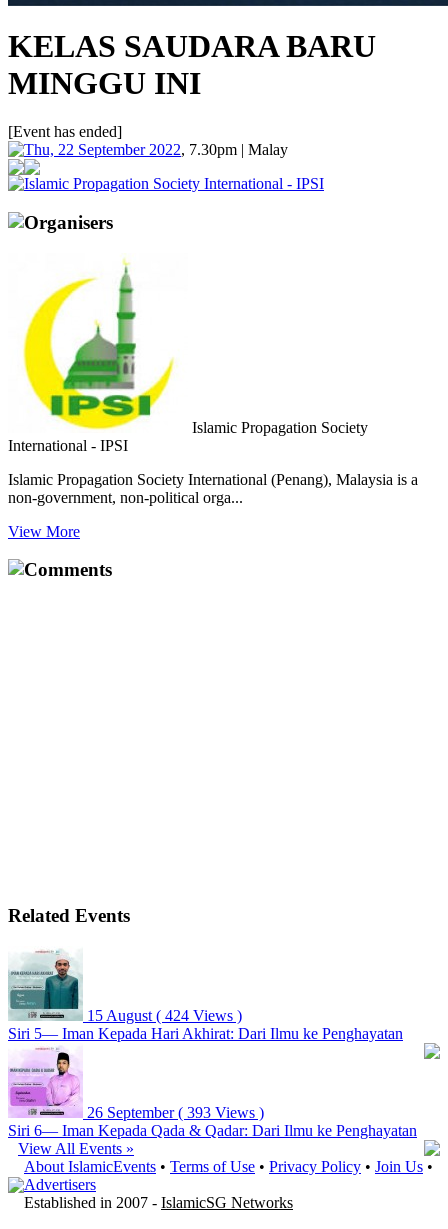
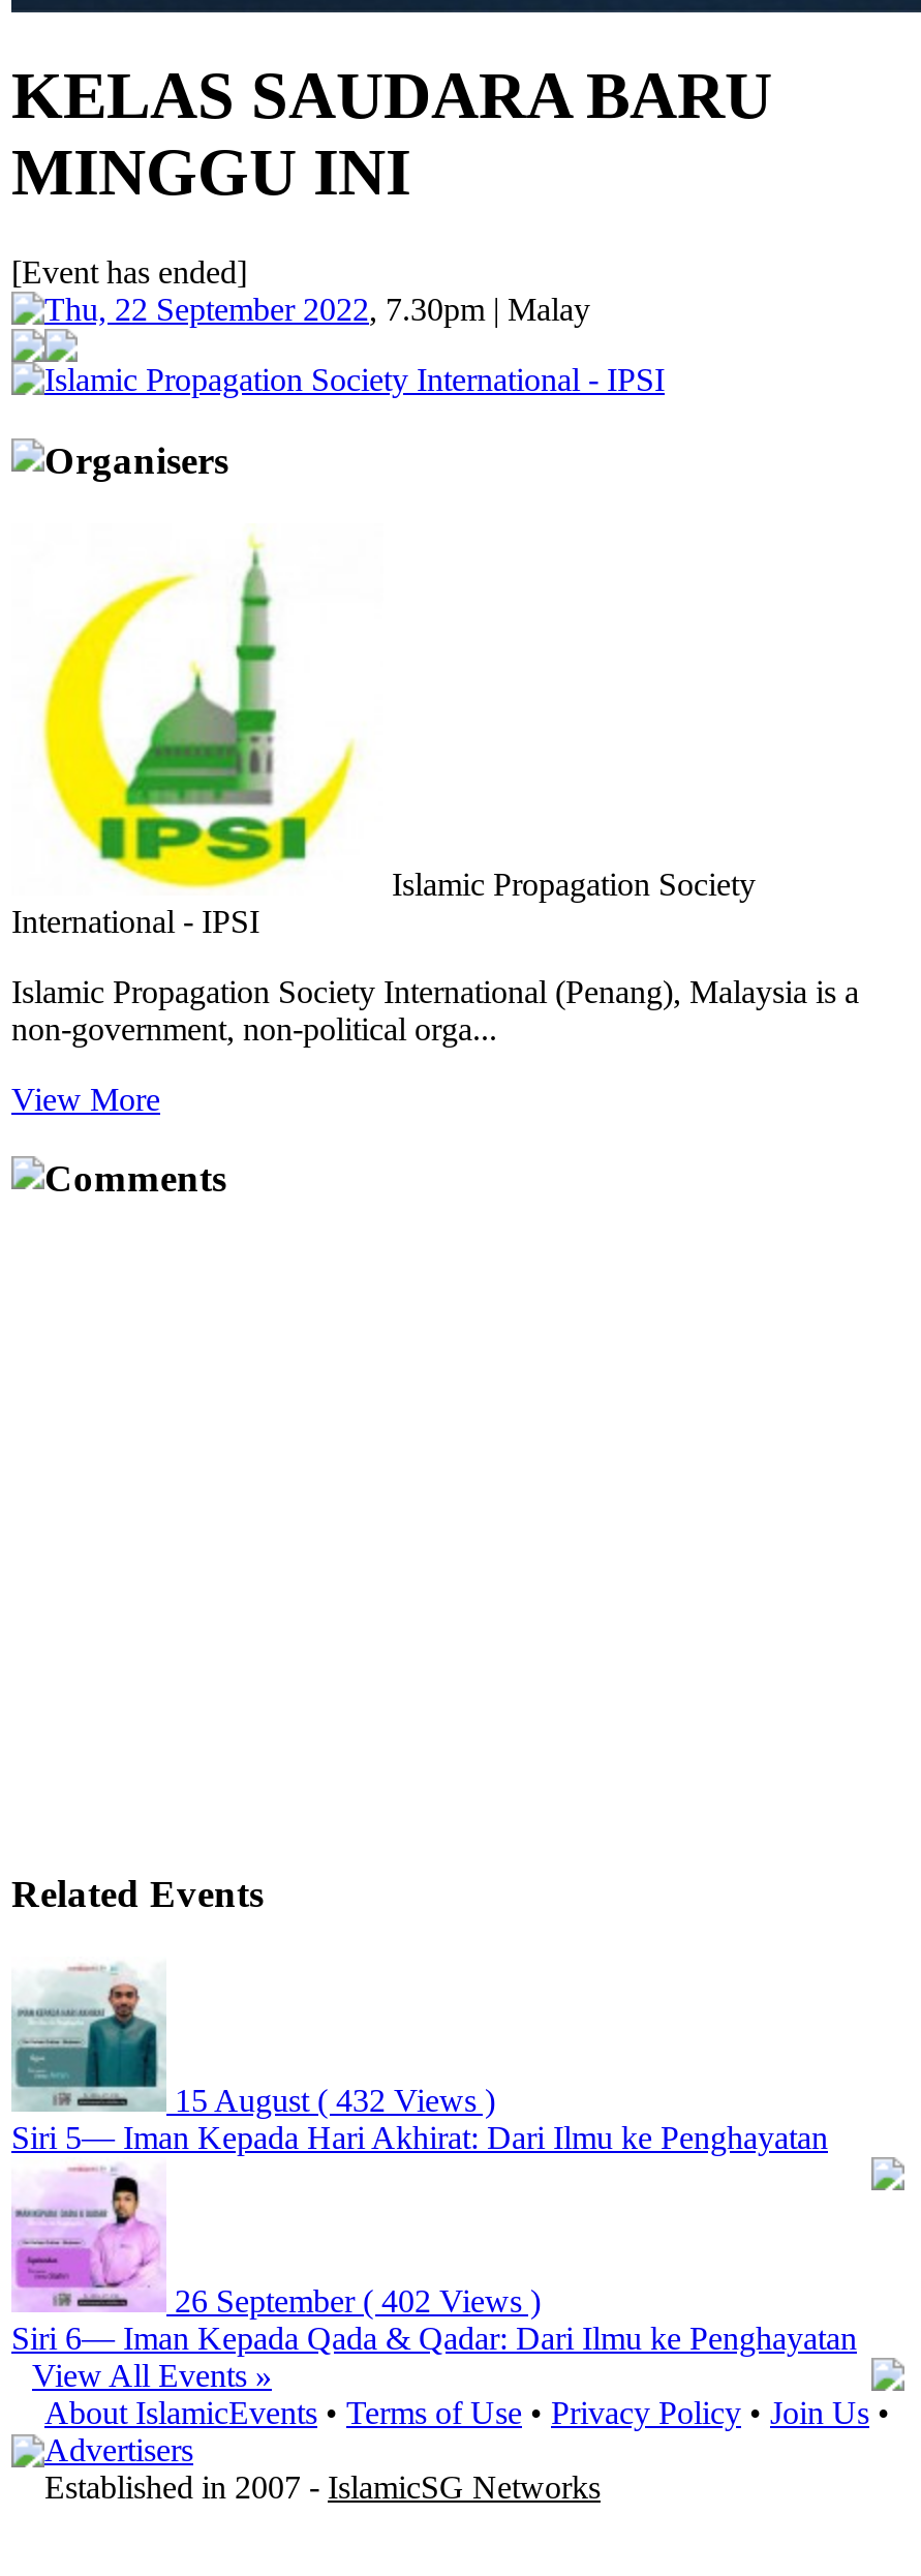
- 15 August ( 424 Views )
+ 15 August ( 432 Views )

- 26 September ( 393 Views )
+ 26 September ( 402 Views )
